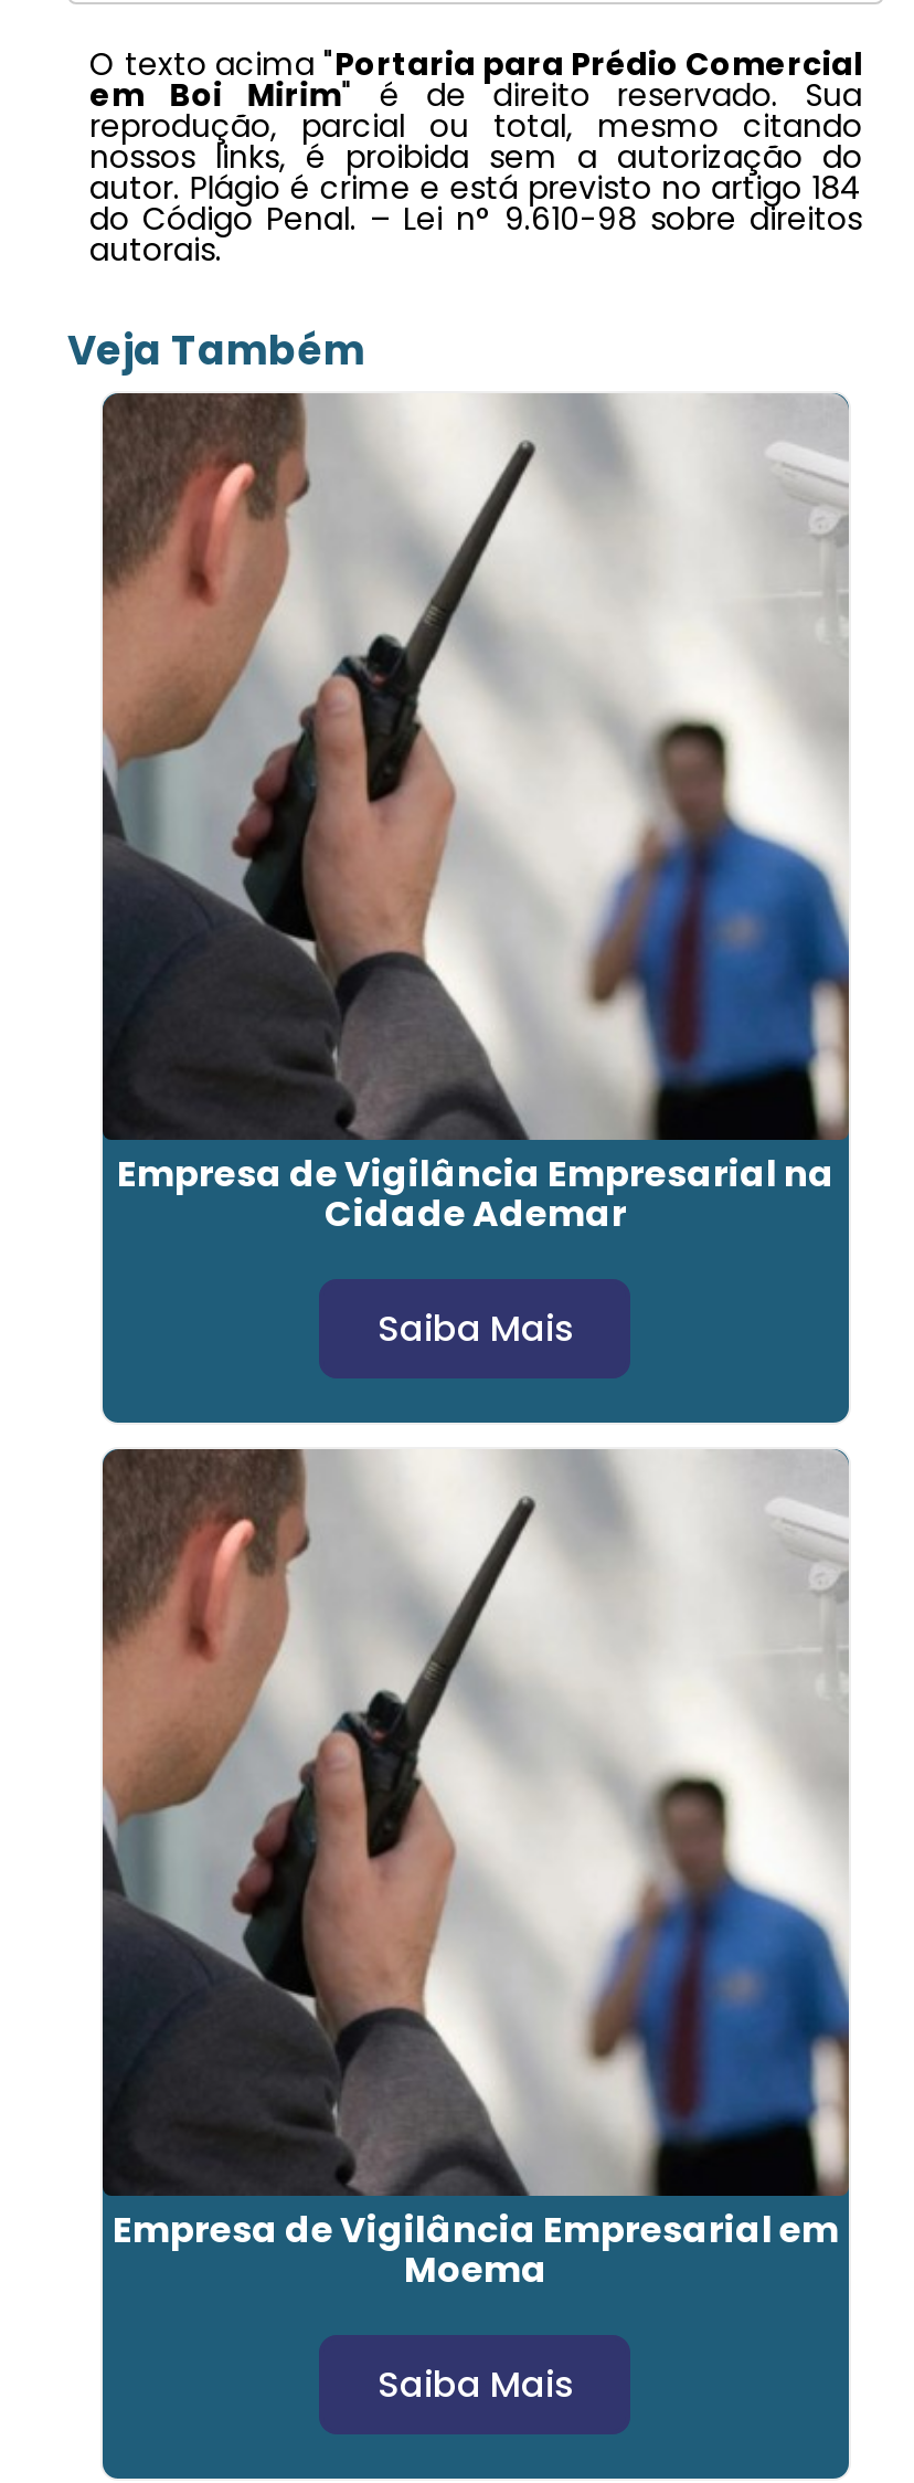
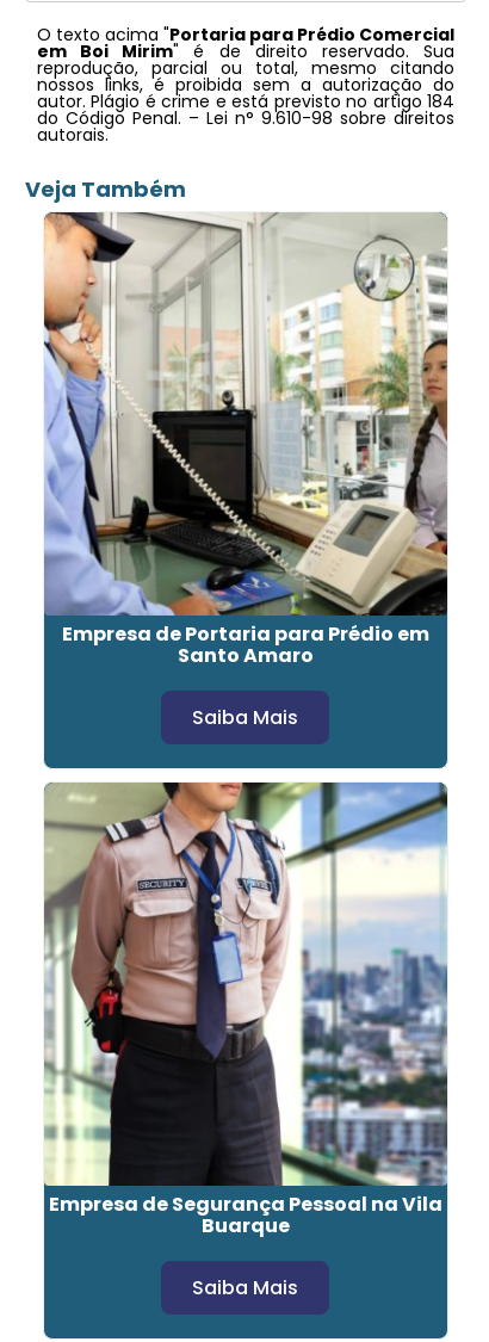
- [image]
- Empresa de Vigilância Empresarial na
- Cidade Ademar
+ [image]
+ Empresa de Portaria para Prédio em
+ Santo Amaro

- [image]
- Empresa de Vigilância Empresarial em
- Moema
+ [image]
+ Empresa de Segurança Pessoal na Vila
+ Buarque
